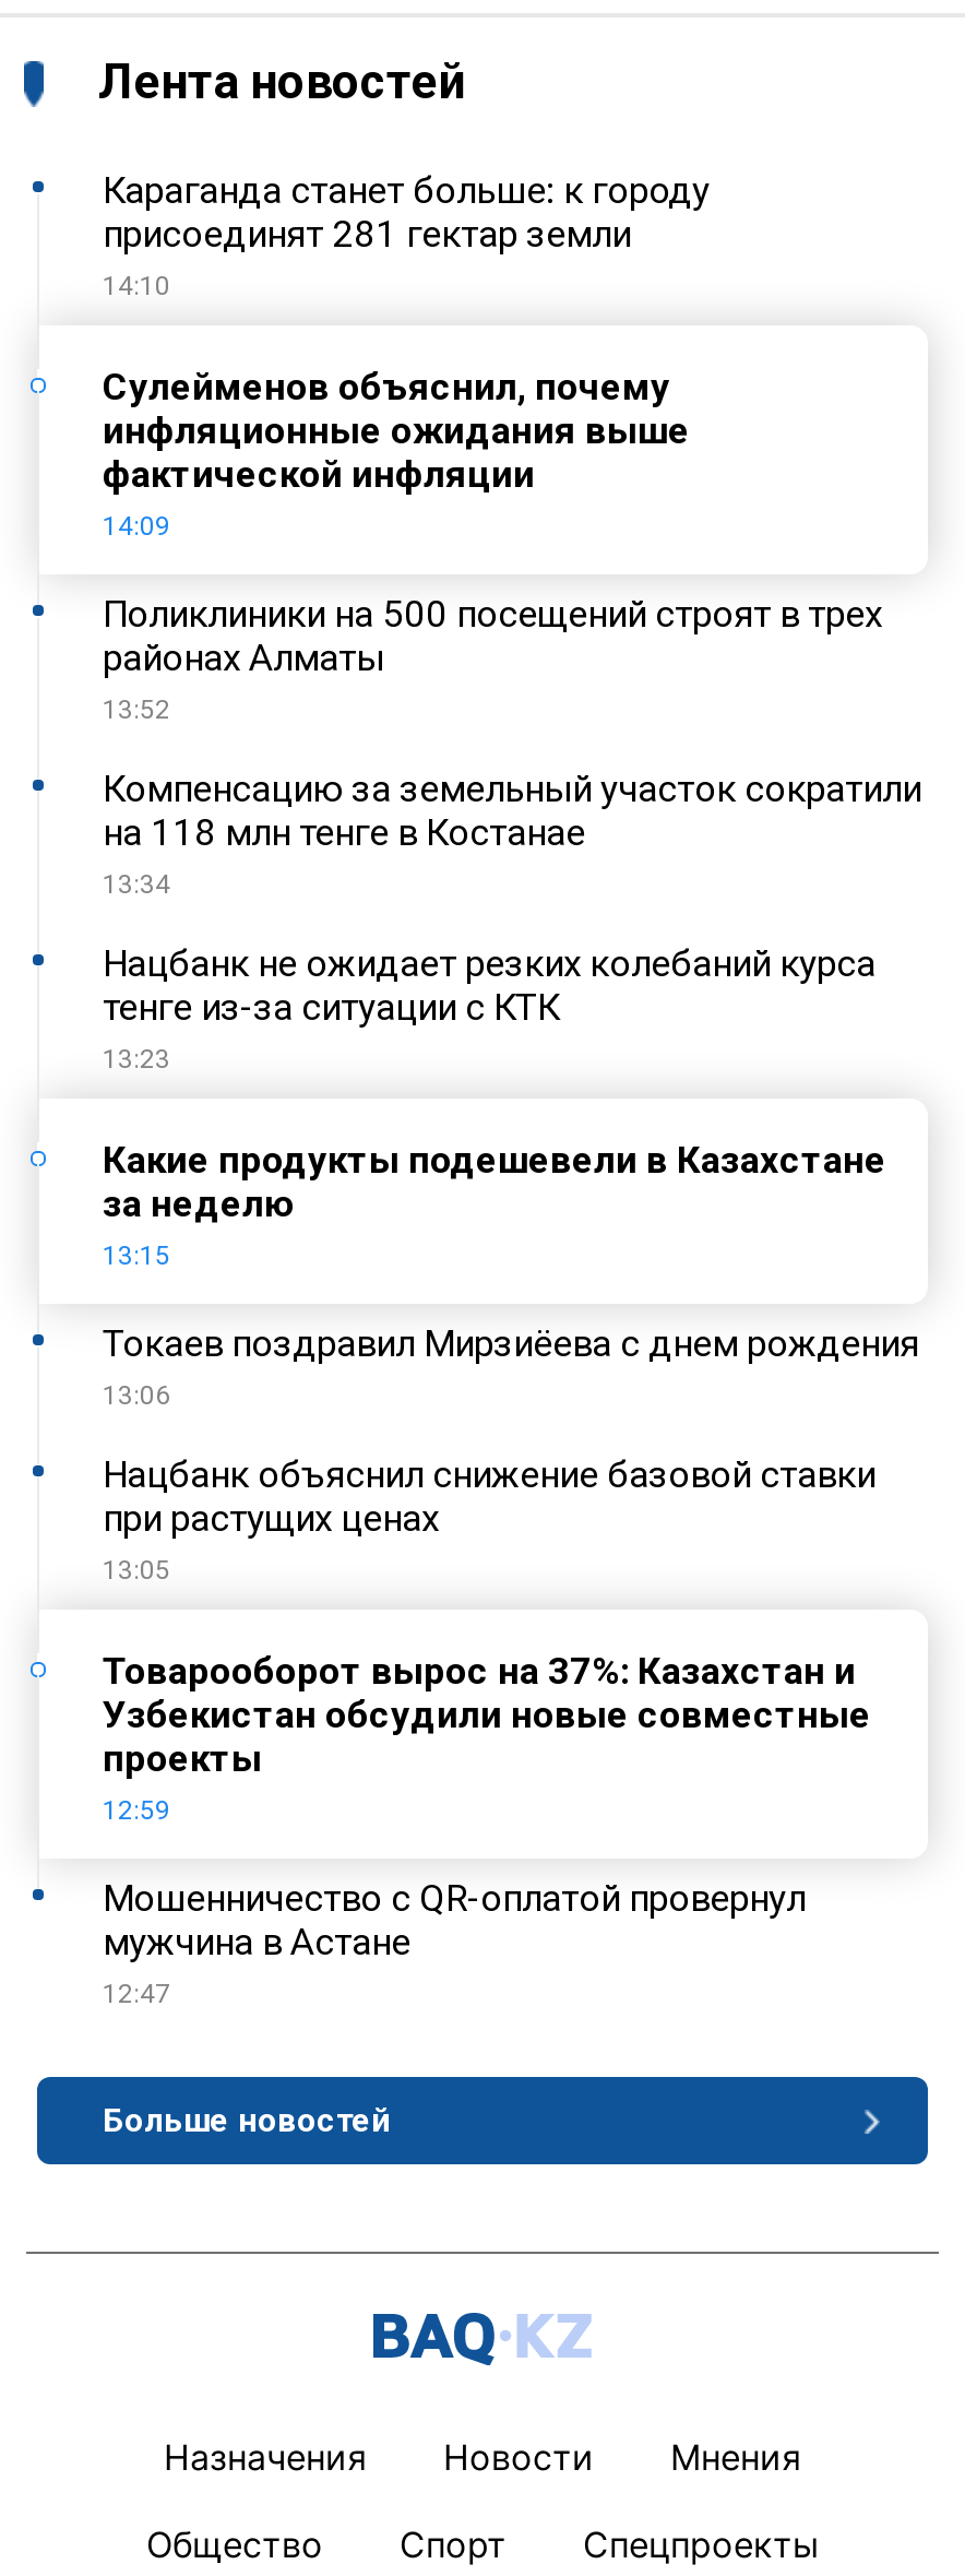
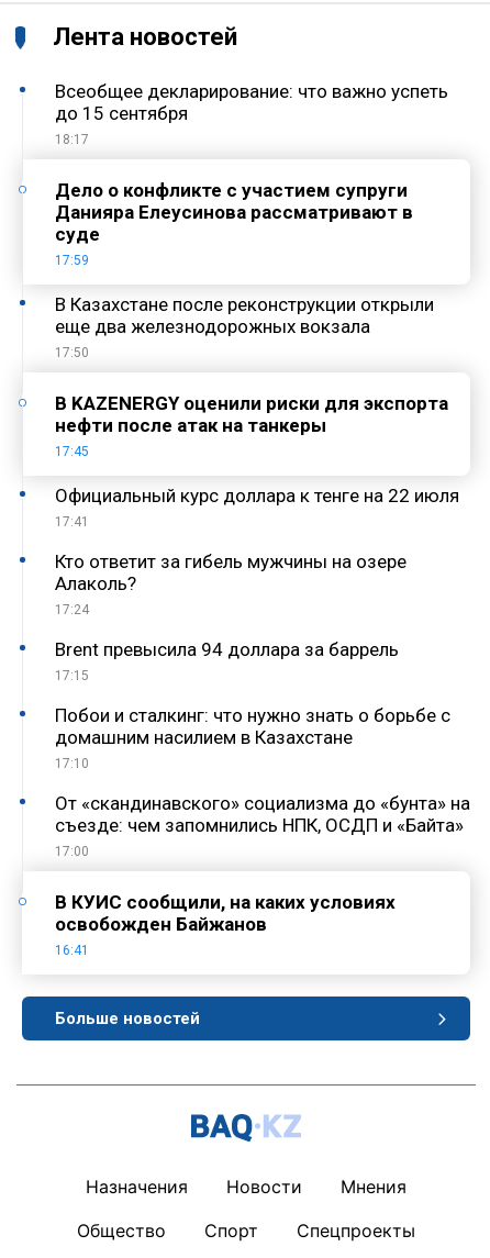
- Караганда станет больше: к городу
- присоединят 281 гектар земли
- 14:10
+ Всеобщее декларирование: что важно успеть
+ до 15 сентября
+ 18:17

- Сулейменов объяснил, почему
- инфляционные ожидания выше
- фактической инфляции
- 14:09
+ Дело о конфликте с участием супруги
+ Данияра Елеусинова рассматривают в
+ суде
+ 17:59

- Поликлиники на 500 посещений строят в трех
- районах Алматы
- 13:52
+ В Казахстане после реконструкции открыли
+ еще два железнодорожных вокзала
+ 17:50

- Компенсацию за земельный участок сократили
- на 118 млн тенге в Костанае
- 13:34
+ В KAZENERGY оценили риски для экспорта
+ нефти после атак на танкеры
+ 17:45

- Нацбанк не ожидает резких колебаний курса
- тенге из-за ситуации с КТК
- 13:23
+ Официальный курс доллара к тенге на 22 июля
+ 17:41

- Какие продукты подешевели в Казахстане
- за неделю
- 13:15
+ Кто ответит за гибель мужчины на озере
+ Алаколь?
+ 17:24

- Токаев поздравил Мирзиёева с днем рождения
- 13:06
+ Brent превысила 94 доллара за баррель
+ 17:15

- Нацбанк объяснил снижение базовой ставки
- при растущих ценах
- 13:05
+ Побои и сталкинг: что нужно знать о борьбе с
+ домашним насилием в Казахстане
+ 17:10

- Товарооборот вырос на 37%: Казахстан и
- Узбекистан обсудили новые совместные
- проекты
- 12:59
+ От «скандинавского» социализма до «бунта» на
+ съезде: чем запомнились НПК, ОСДП и «Байтақ»
+ 17:00

- Мошенничество с QR-оплатой провернул
- мужчина в Астане
- 12:47
+ В КУИС сообщили, на каких условиях
+ освобожден Байжанов
+ 16:41
